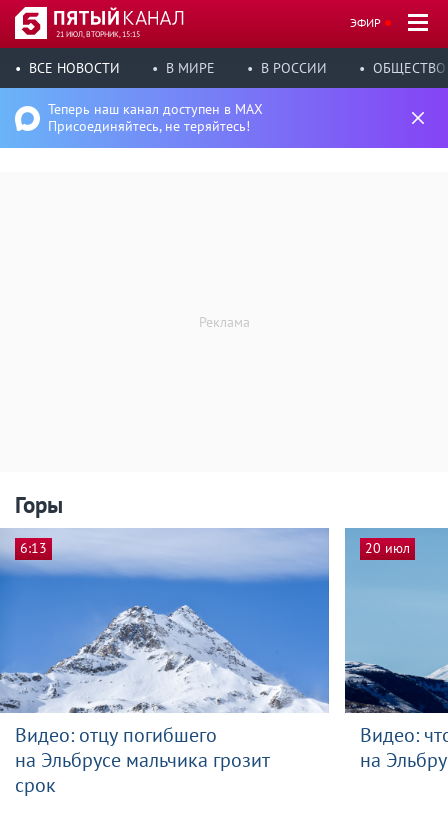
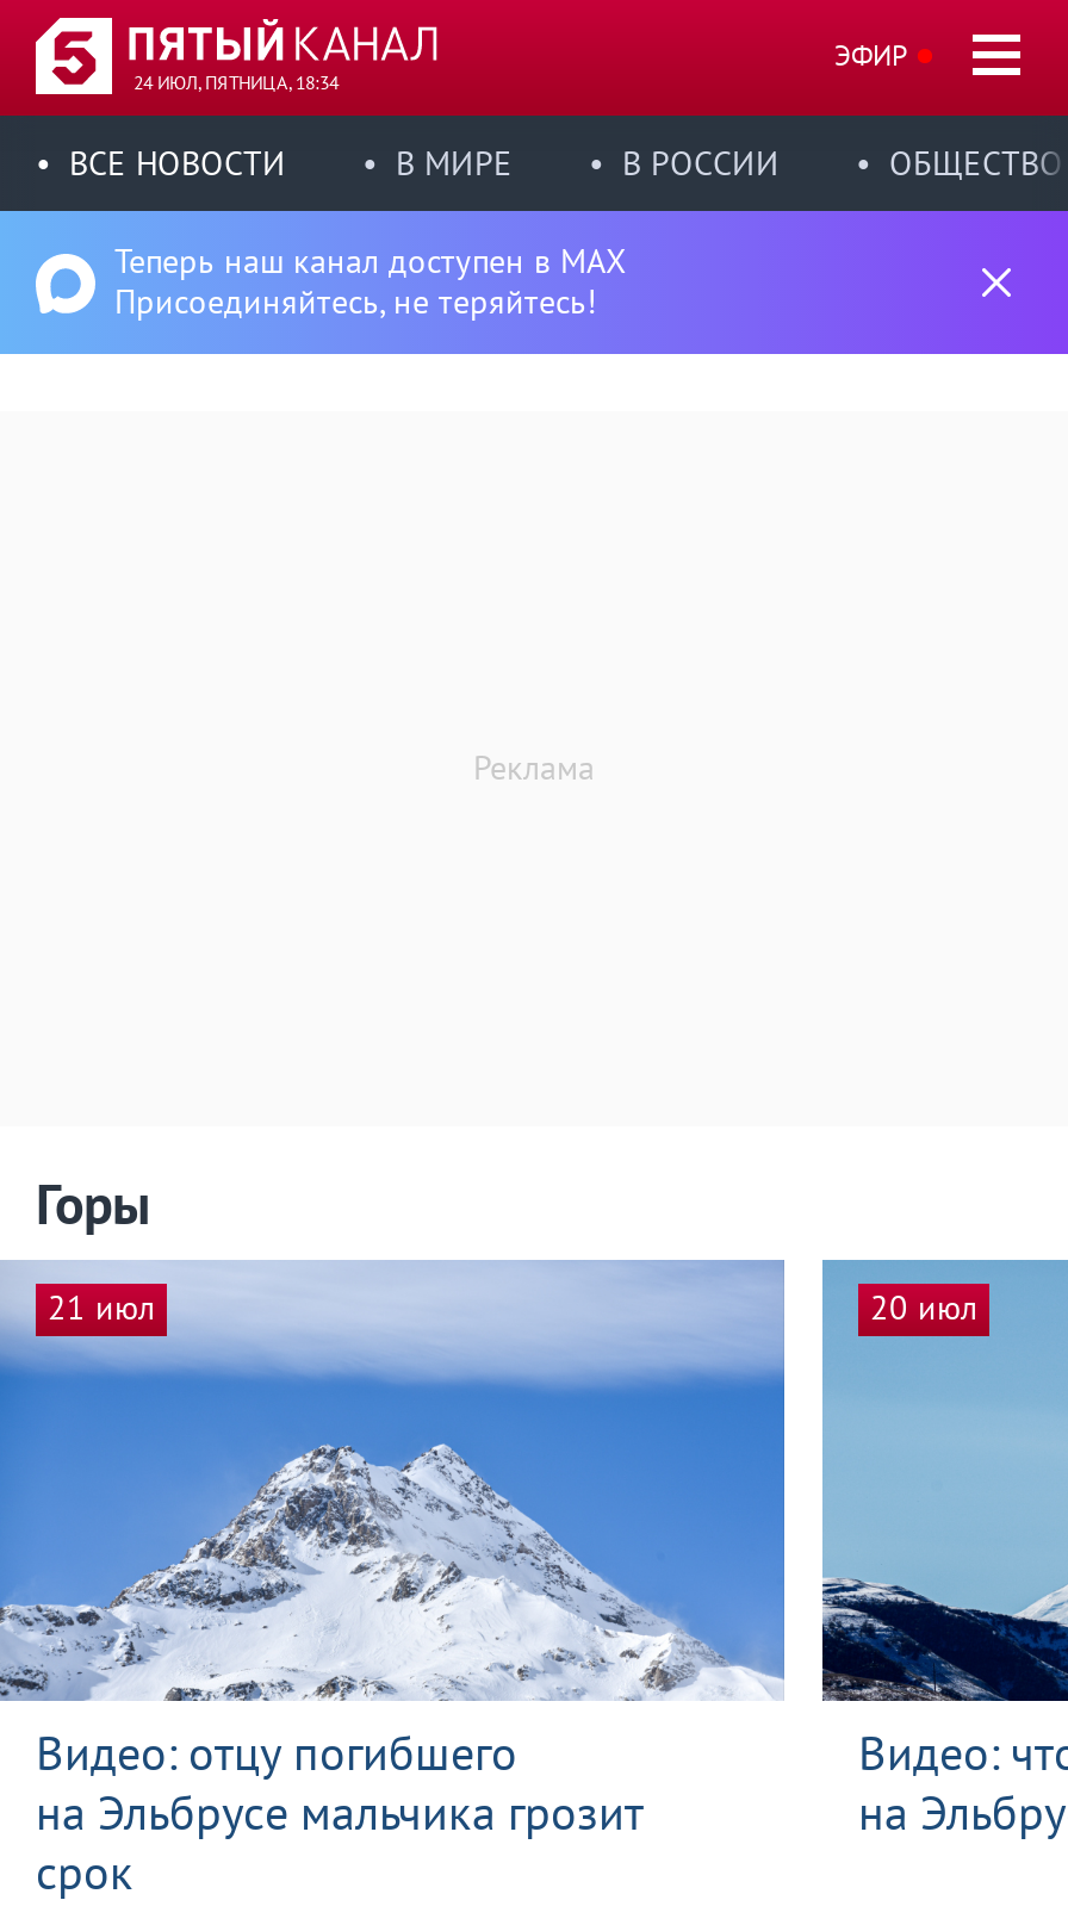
- 21 ИЮЛ, ВТОРНИК, 15:15
+ 24 ИЮЛ, ПЯТНИЦА, 18:34

- 6:13
+ 21 июл
